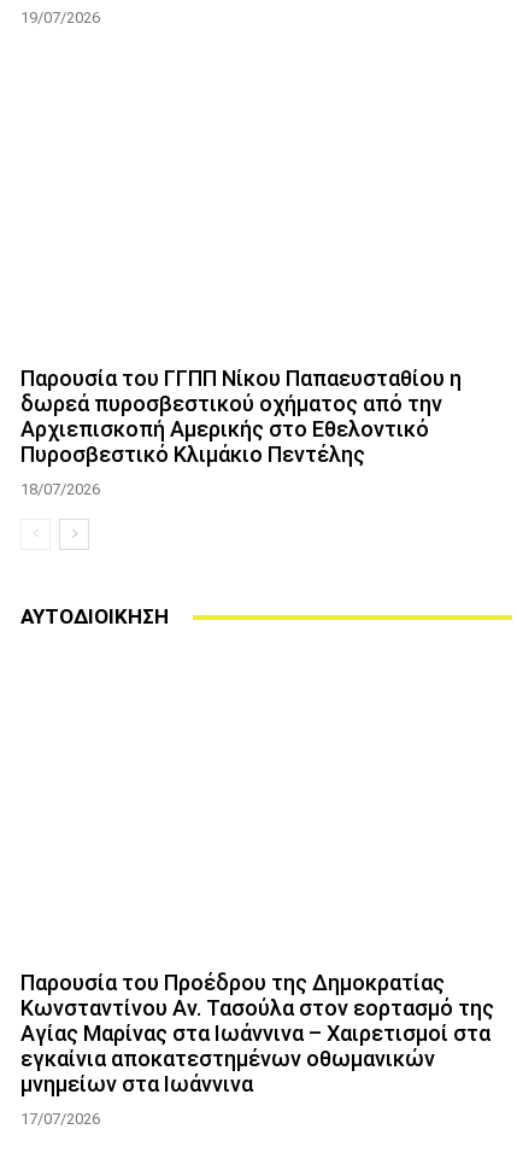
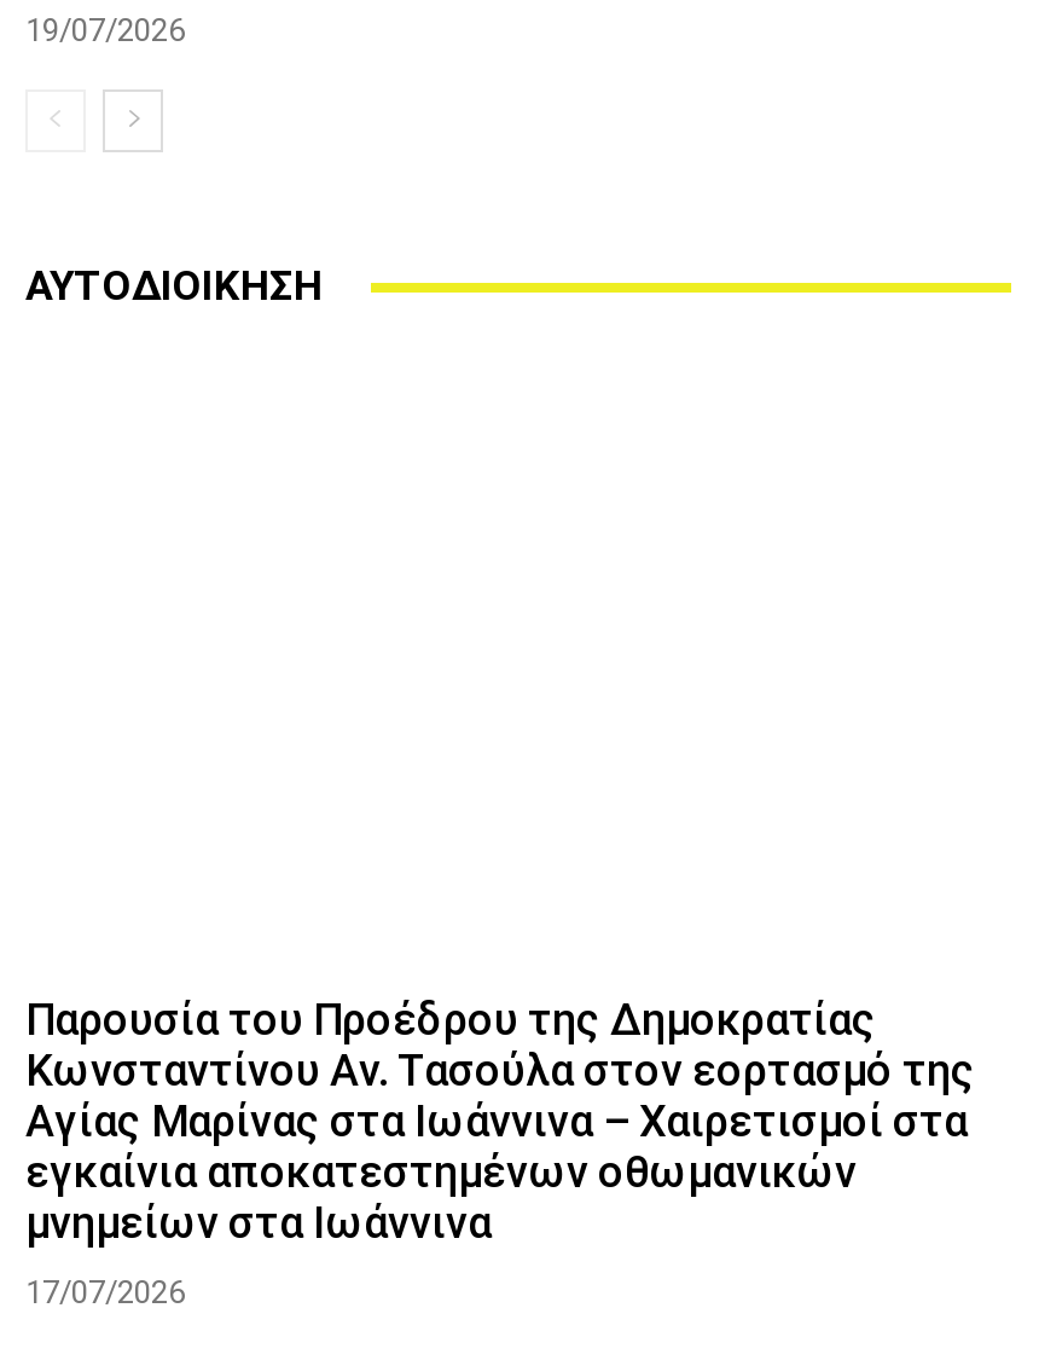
- Παρουσία του ΓΓΠΠ Νίκου Παπαευσταθίου η
- δωρεά πυροσβεστικού οχήματος από την
- Αρχιεπισκοπή Αμερικής στο Εθελοντικό
- Πυροσβεστικό Κλιμάκιο Πεντέλης
- 18/07/2026
